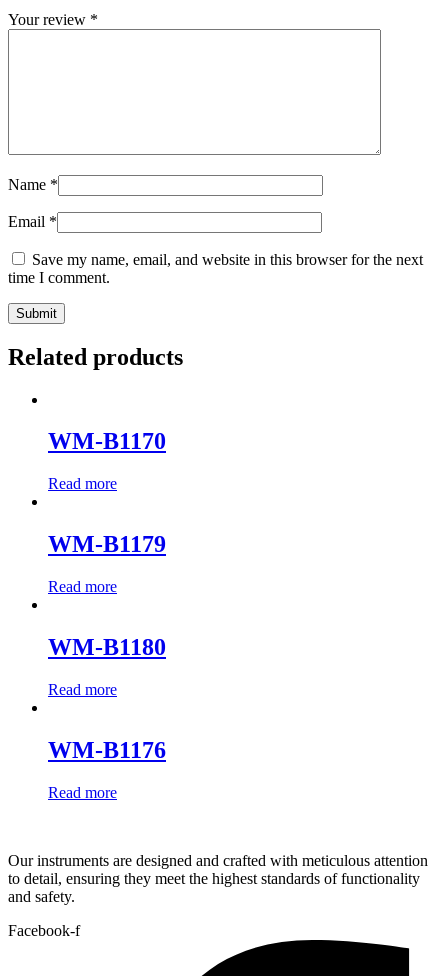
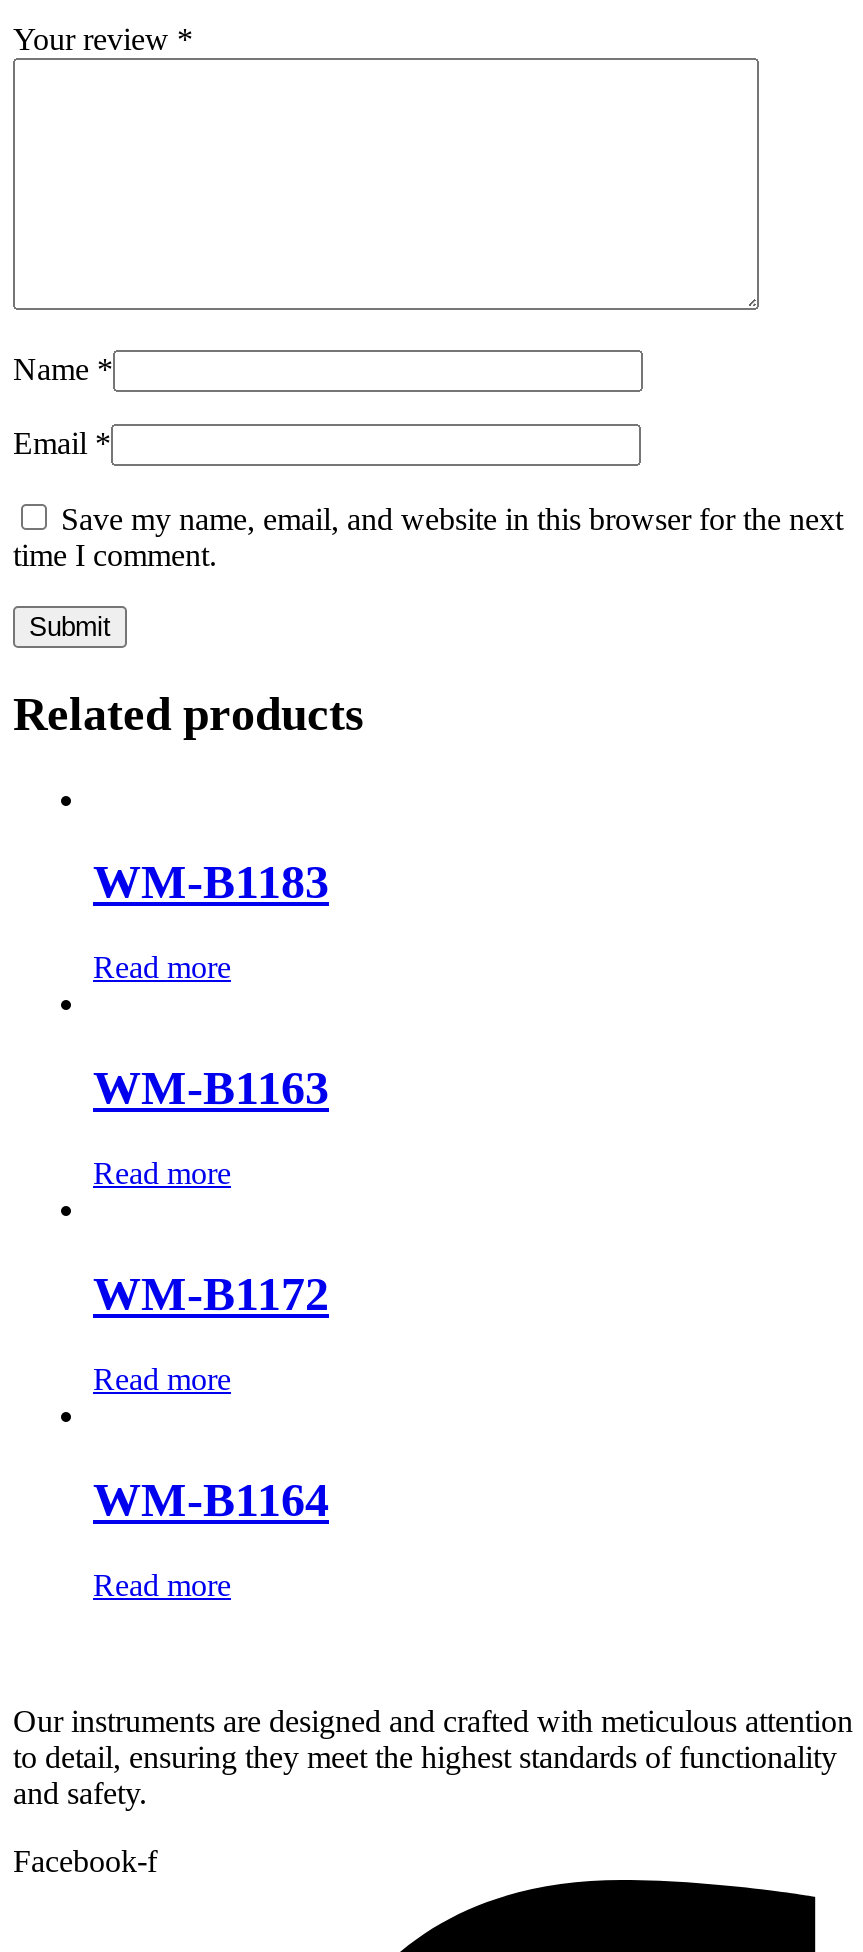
- WM-B1170
+ WM-B1183

- WM-B1179
+ WM-B1163

- WM-B1180
+ WM-B1172

- WM-B1176
+ WM-B1164
